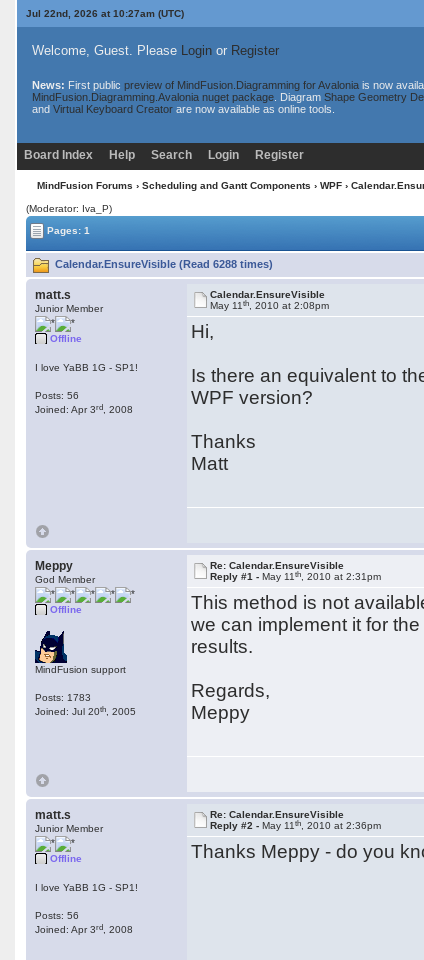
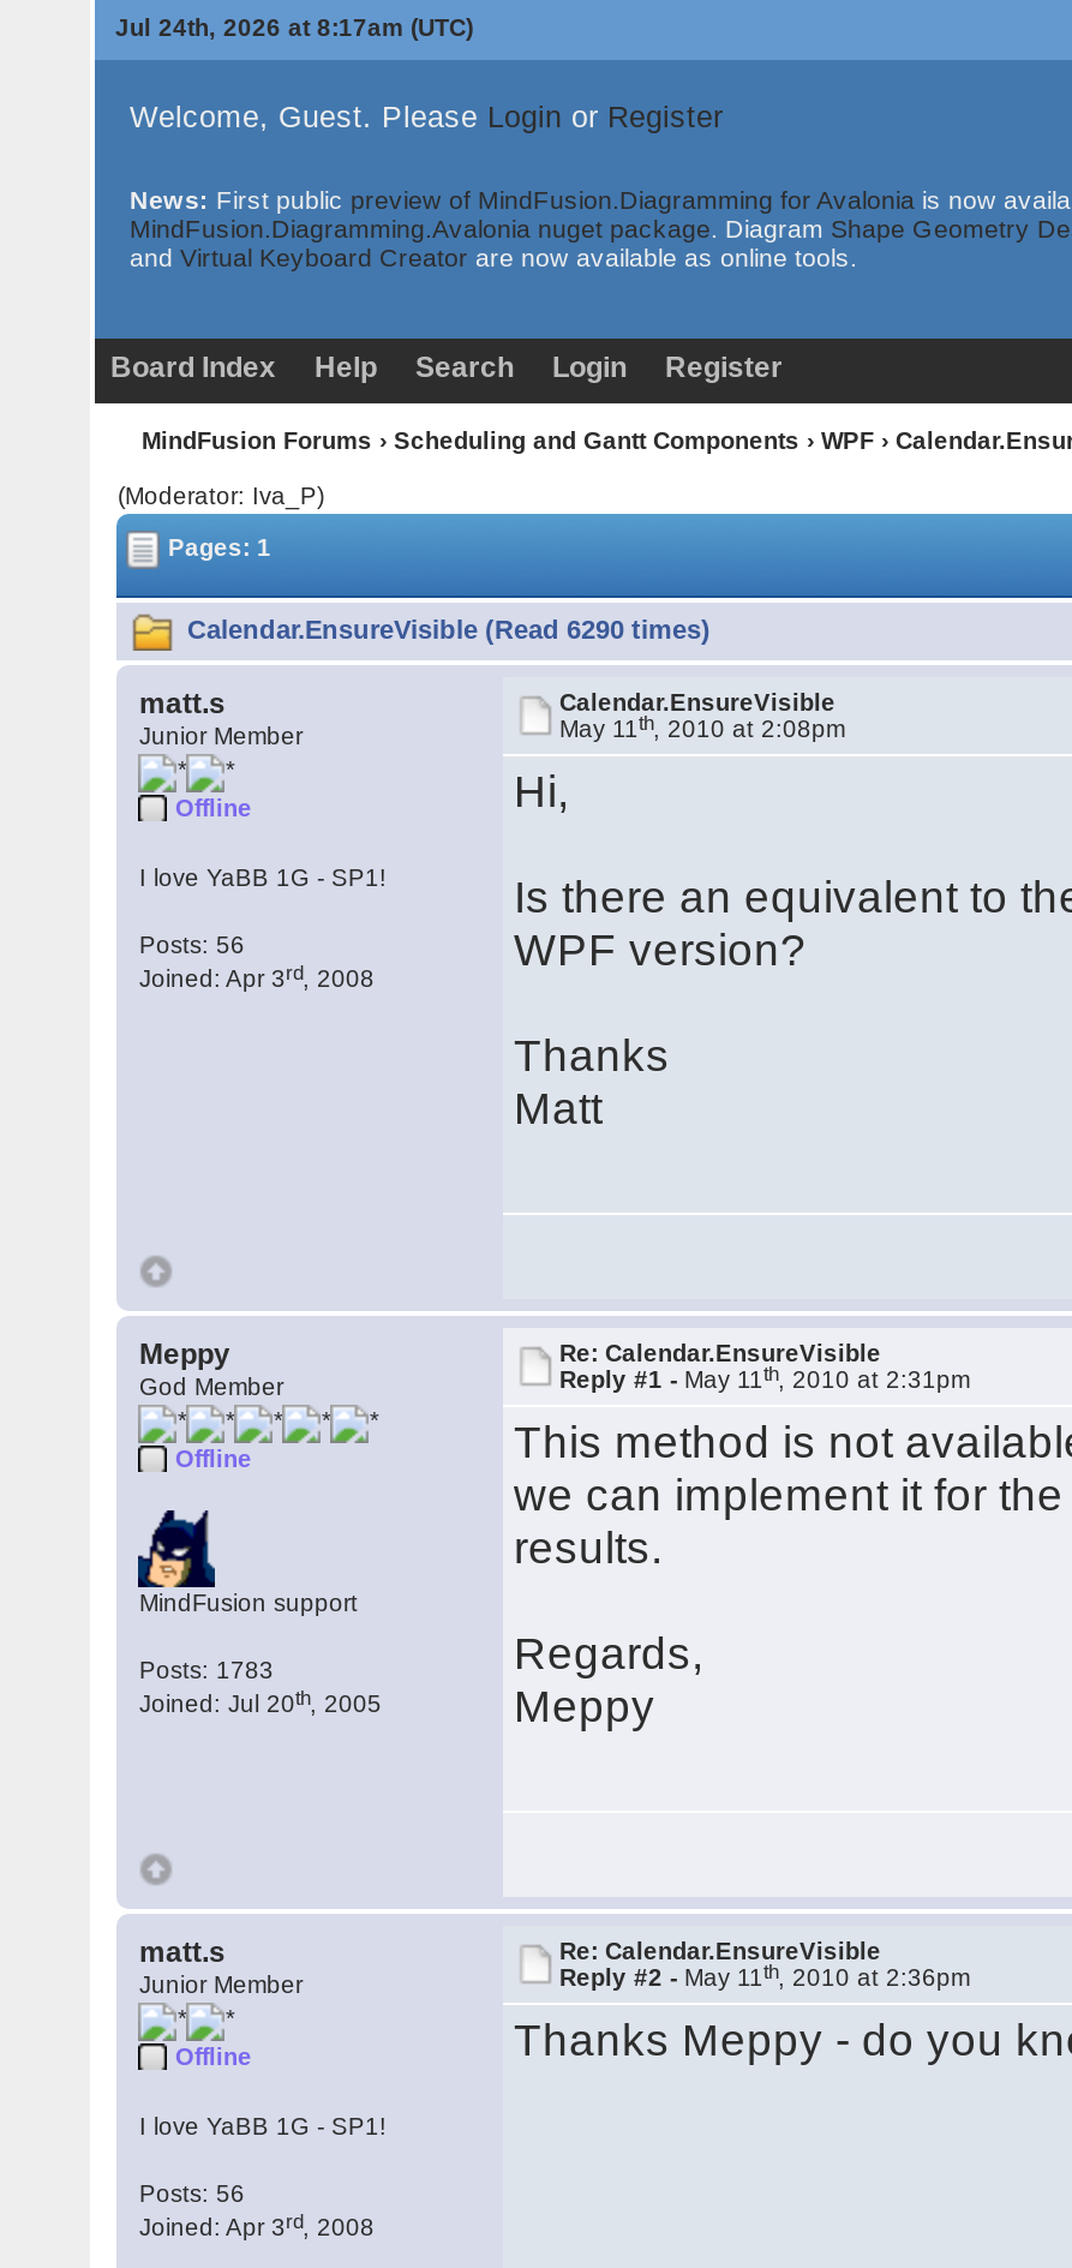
- Jul 22nd, 2026 at 10:27am (UTC)
+ Jul 24th, 2026 at 8:17am (UTC)

- Calendar.EnsureVisible (Read 6288 times)
+ Calendar.EnsureVisible (Read 6290 times)
